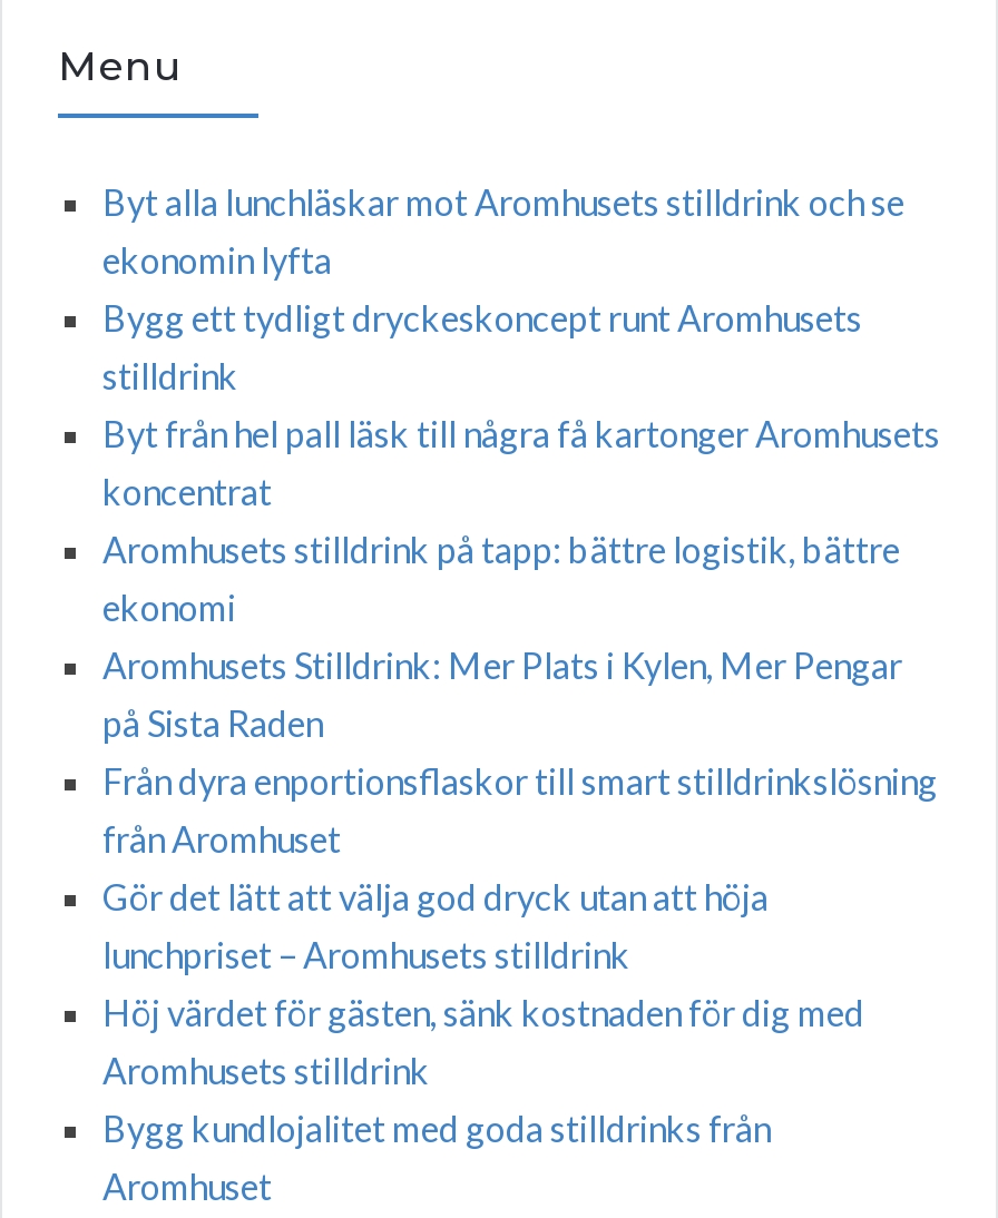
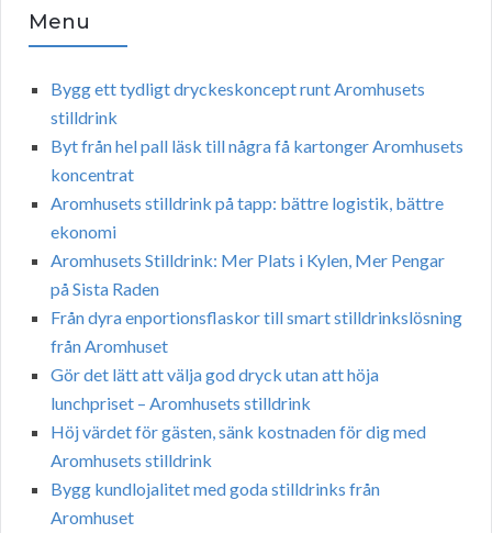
- Byt alla lunchläskar mot Aromhusets stilldrink och se
- ekonomin lyfta
